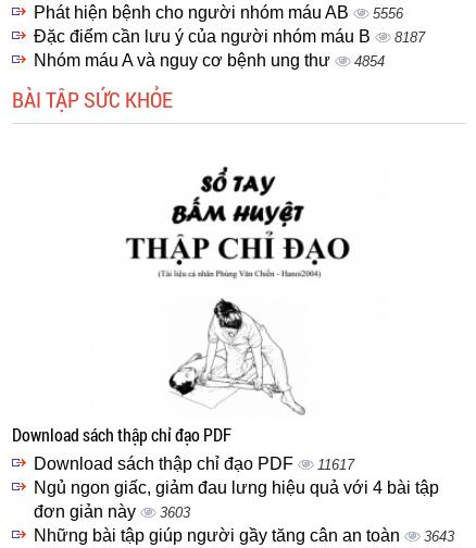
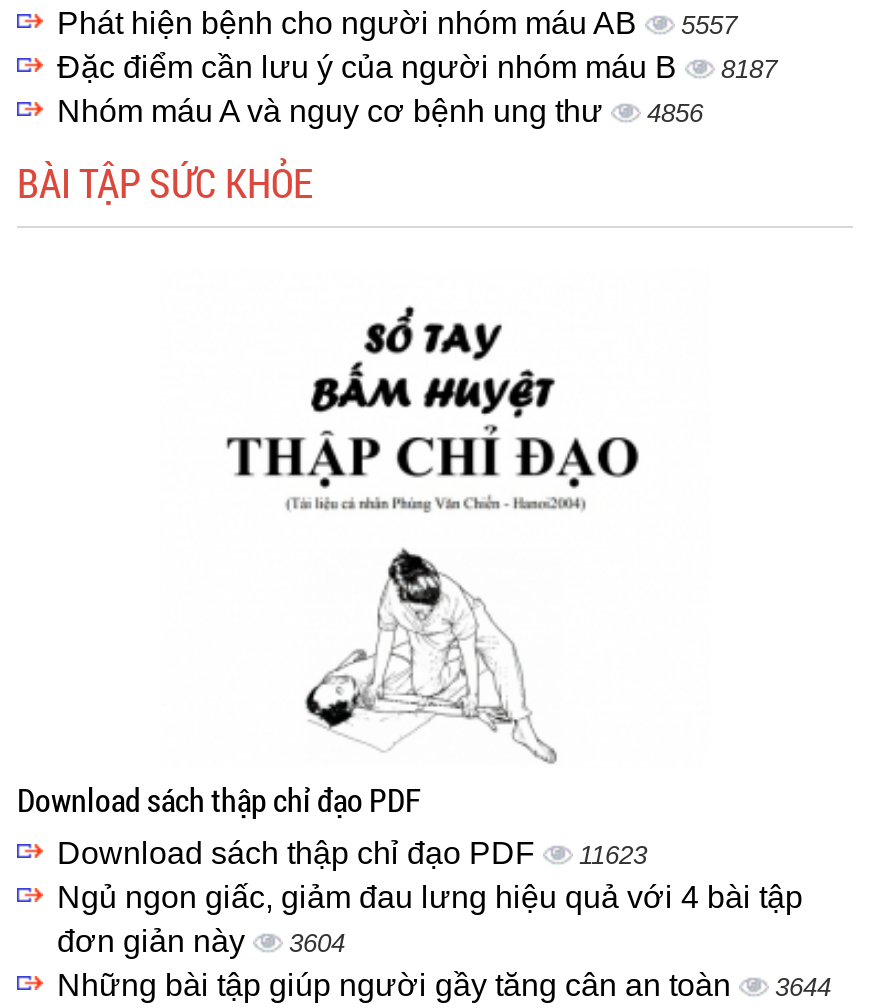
- Phát hiện bệnh cho người nhóm máu AB 5556
+ Phát hiện bệnh cho người nhóm máu AB 5557

- Nhóm máu A và nguy cơ bệnh ung thư 4854
+ Nhóm máu A và nguy cơ bệnh ung thư 4856

- Download sách thập chỉ đạo PDF 11617
+ Download sách thập chỉ đạo PDF 11623

- đơn giản này 3603
+ đơn giản này 3604

- Những bài tập giúp người gầy tăng cân an toàn 3643
+ Những bài tập giúp người gầy tăng cân an toàn 3644
